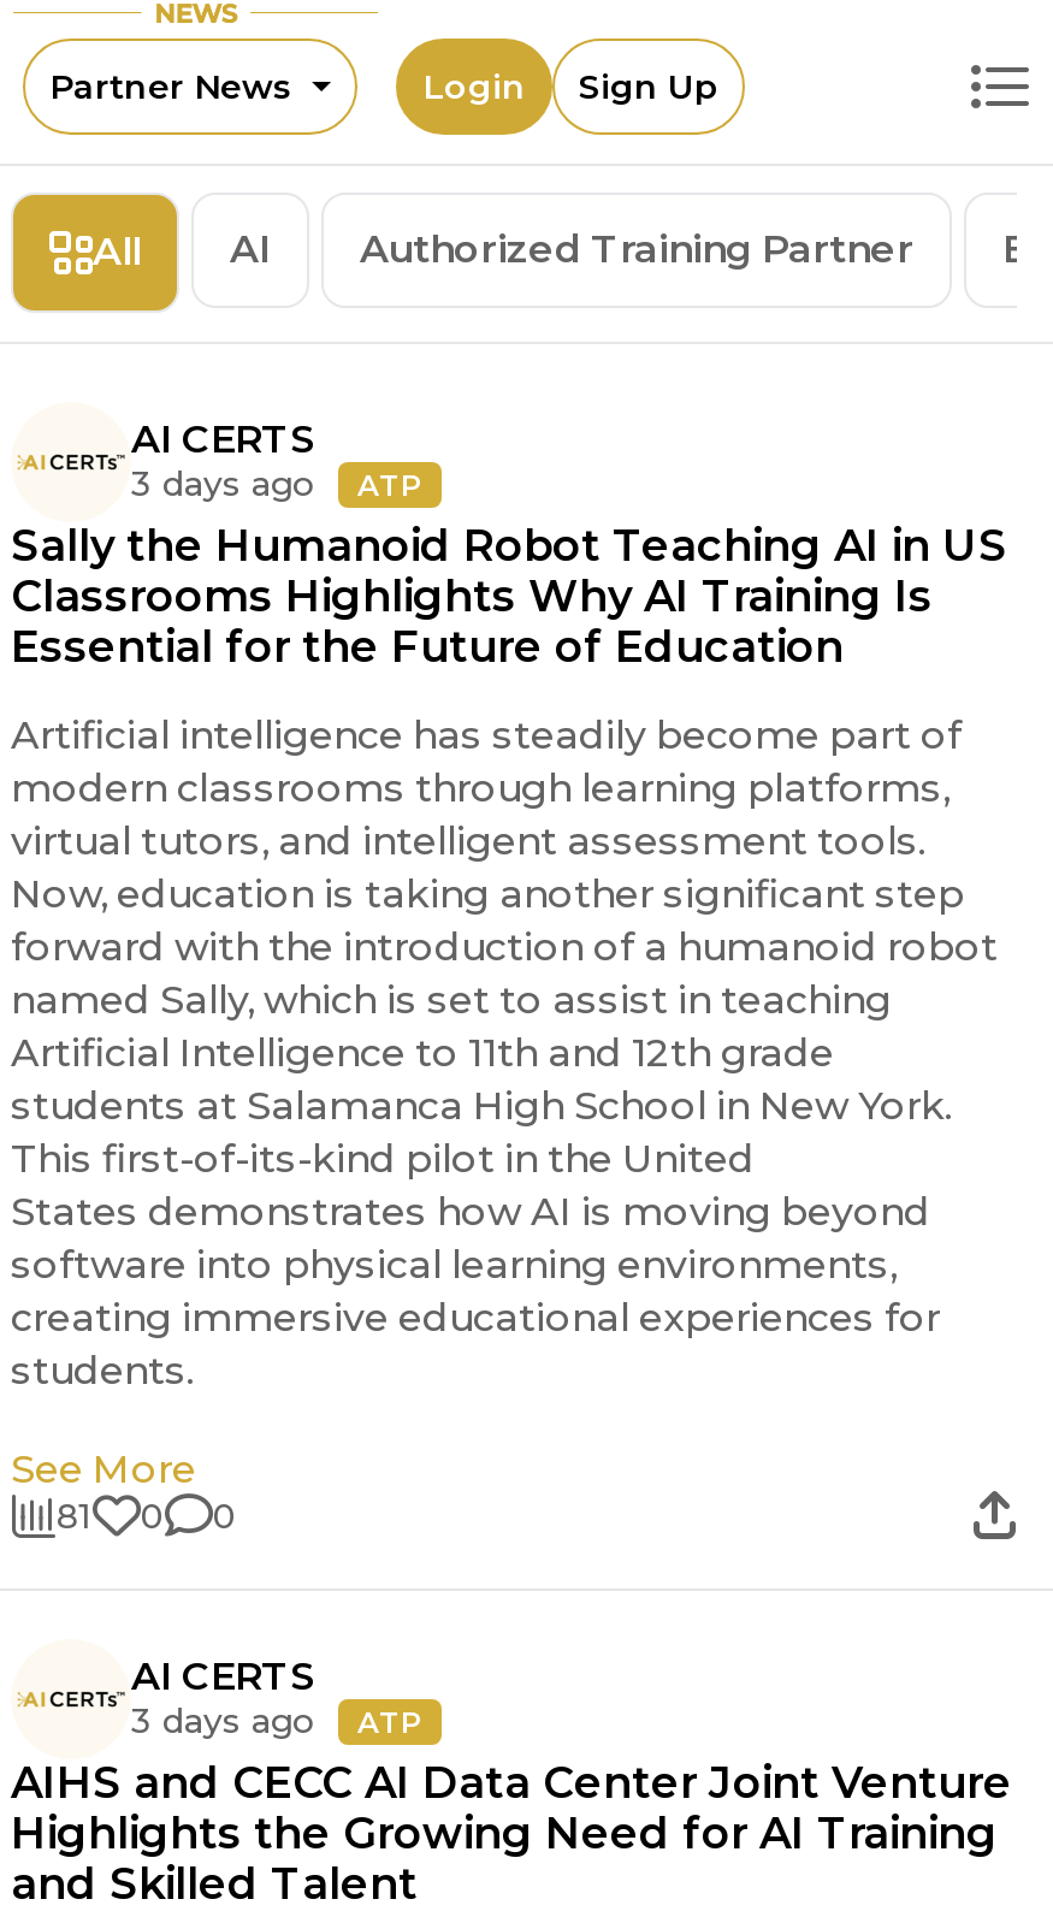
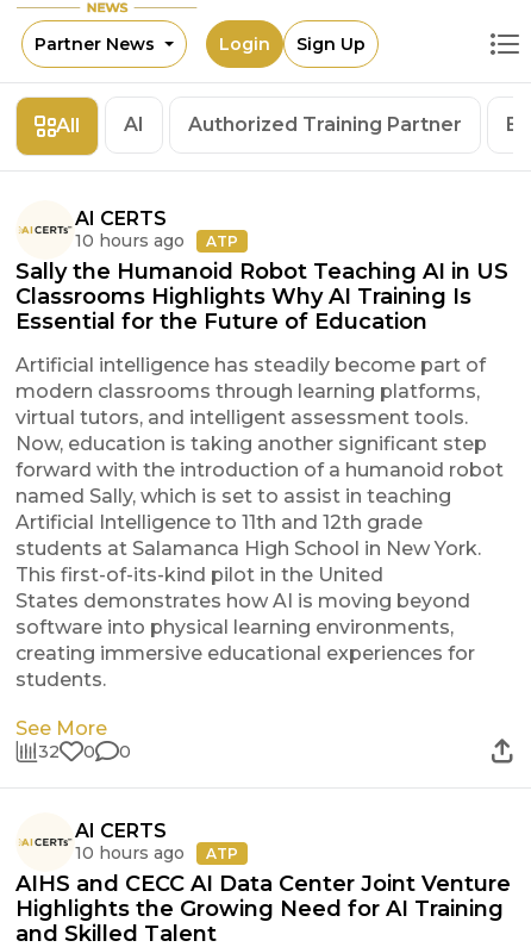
- 3 days ago ATP
+ 10 hours ago ATP

- 81 0 0
+ 32 0 0

- 3 days ago ATP
+ 10 hours ago ATP
